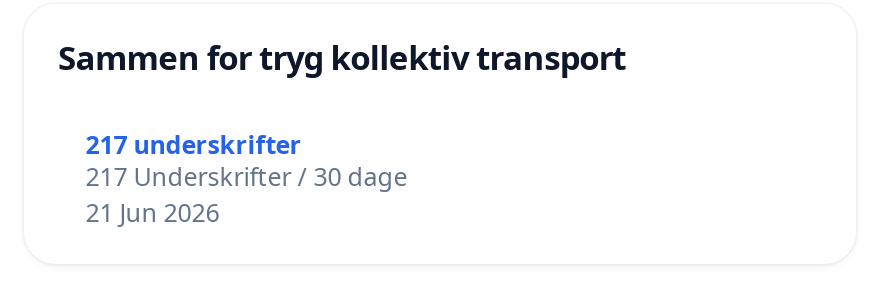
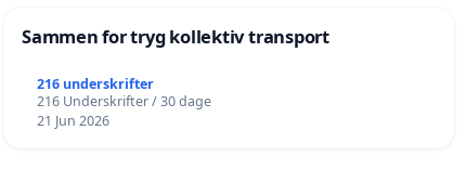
- 217 underskrifter
+ 216 underskrifter

- 217 Underskrifter / 30 dage
+ 216 Underskrifter / 30 dage
